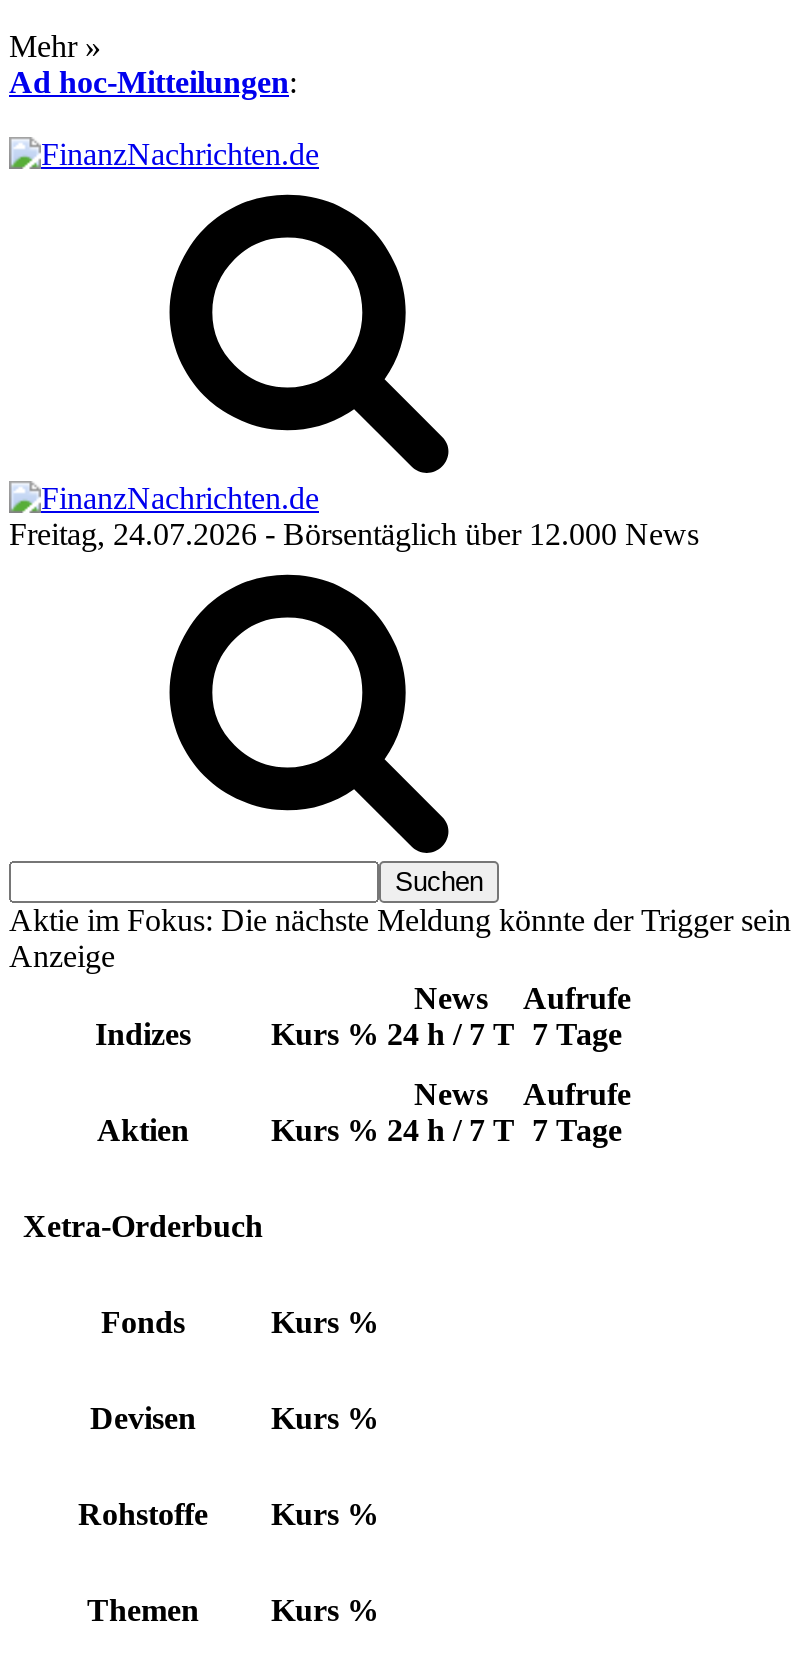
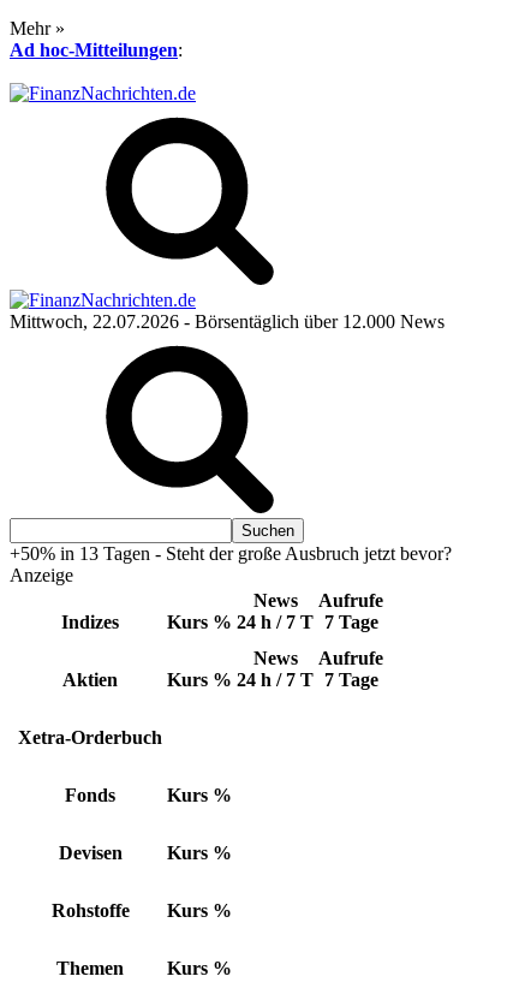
- Freitag, 24.07.2026 - Börsentäglich über 12.000 News
+ Mittwoch, 22.07.2026 - Börsentäglich über 12.000 News

- Aktie im Fokus: Die nächste Meldung könnte der Trigger sein
+ +50% in 13 Tagen - Steht der große Ausbruch jetzt bevor?
